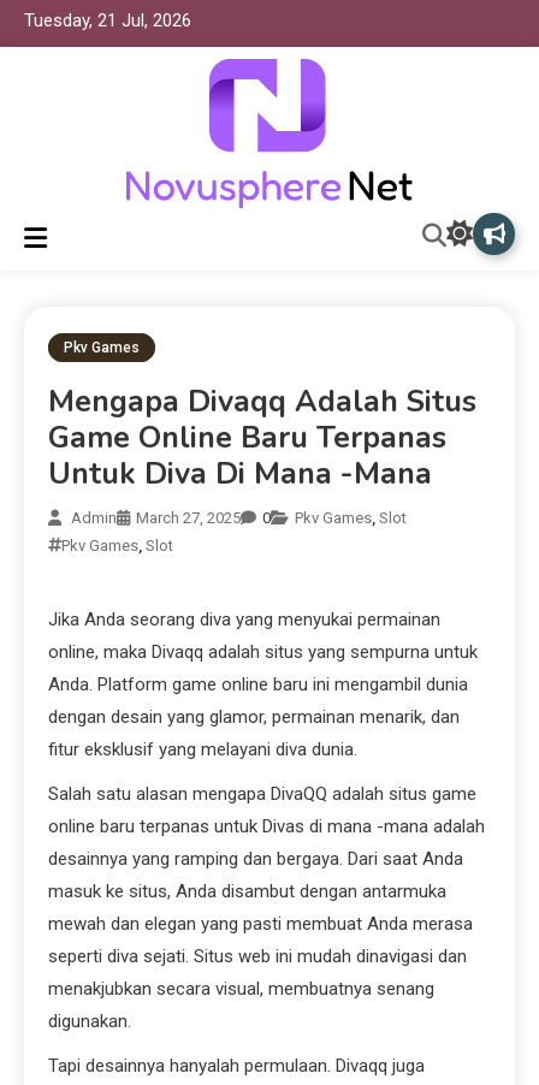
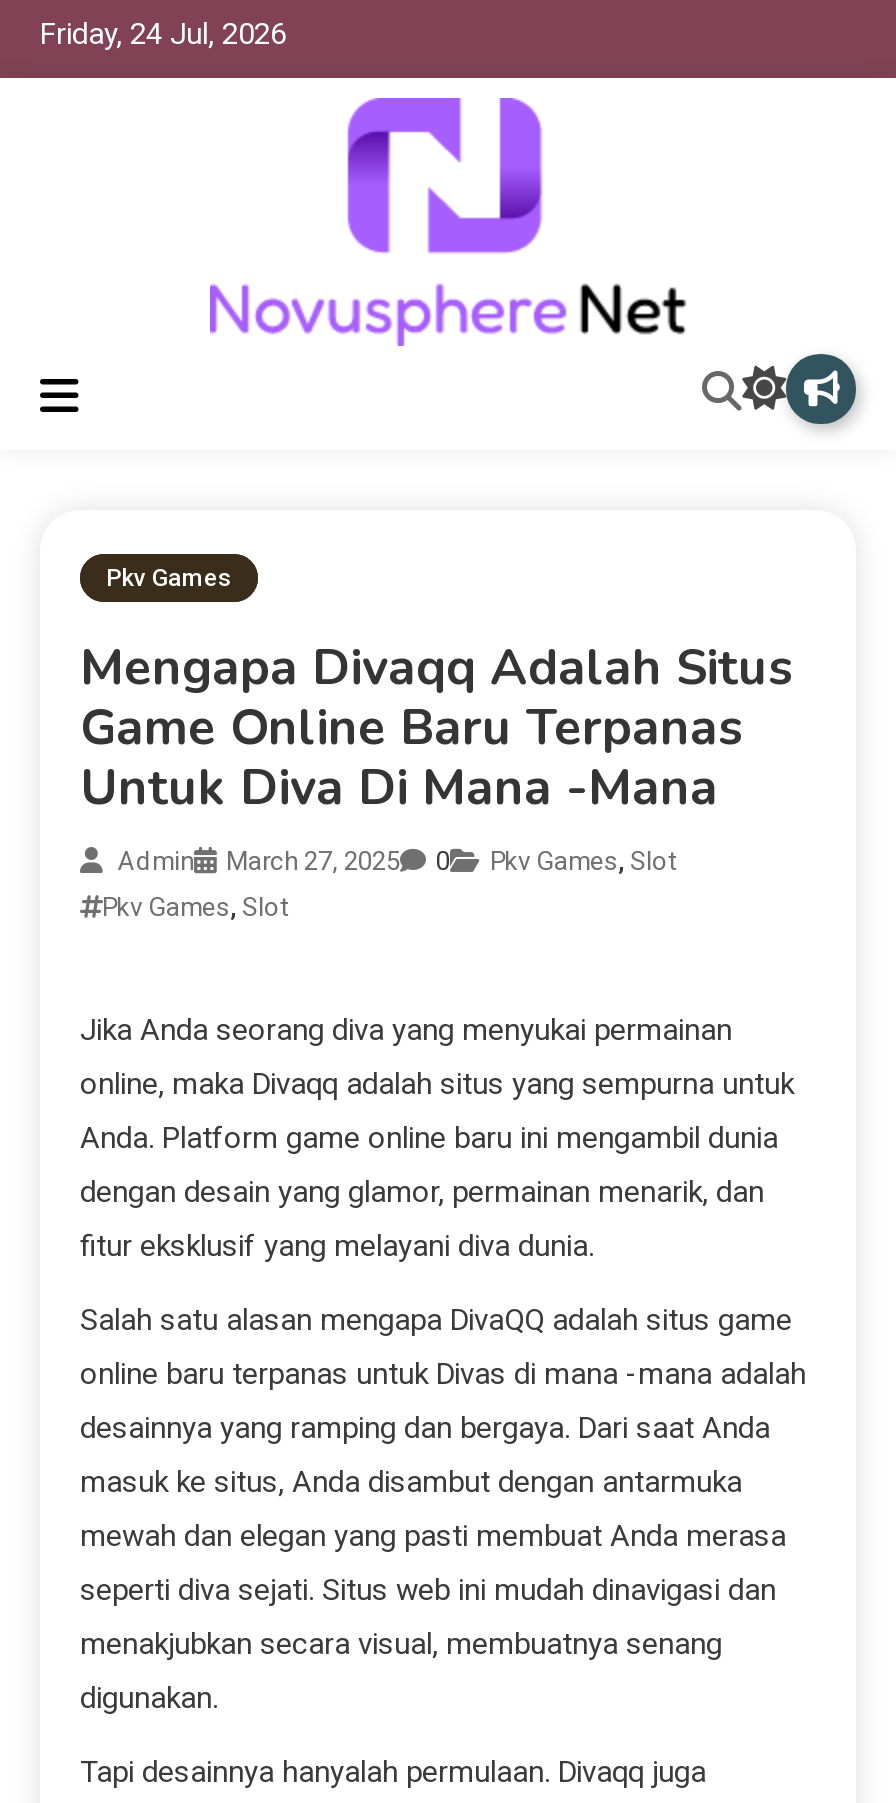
- Tuesday, 21 Jul, 2026
+ Friday, 24 Jul, 2026
